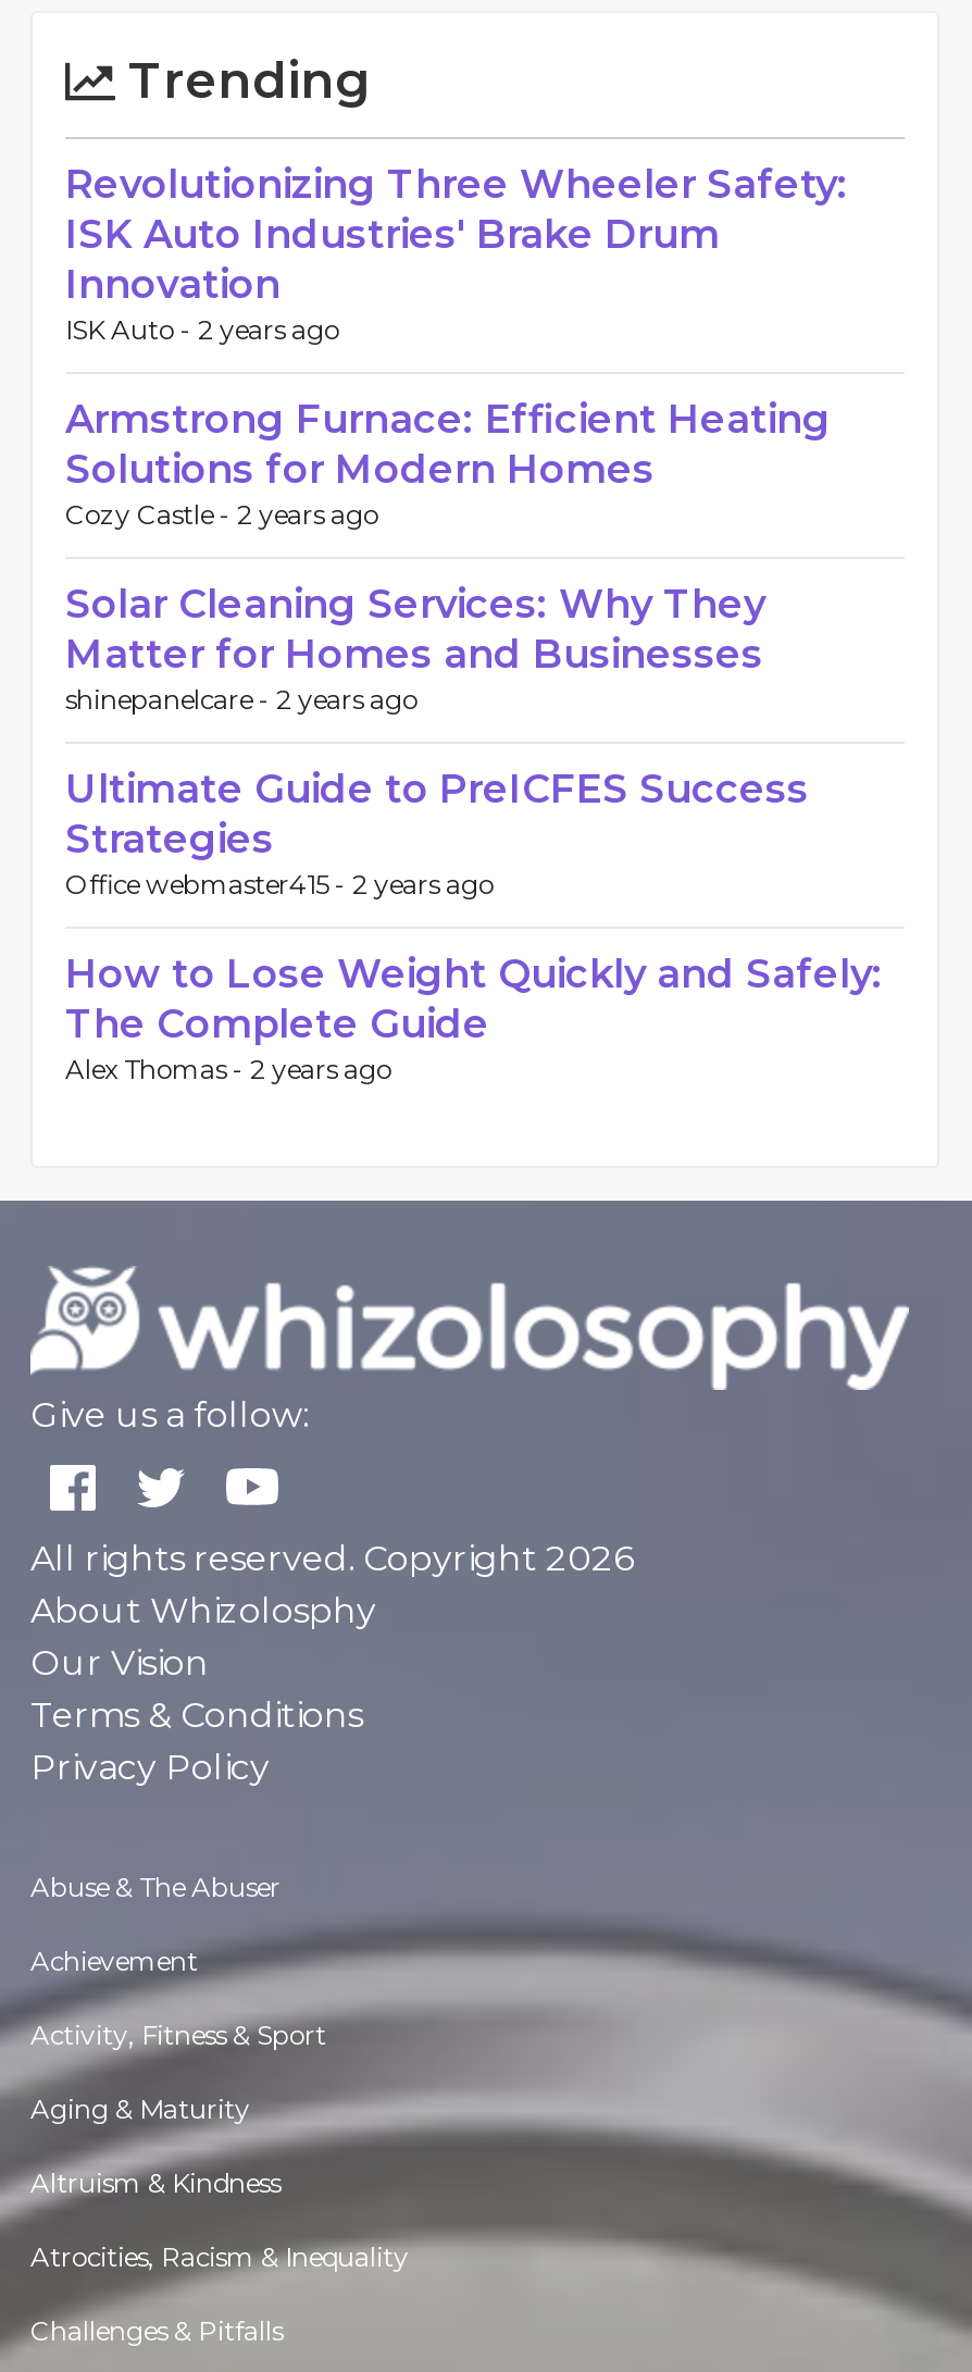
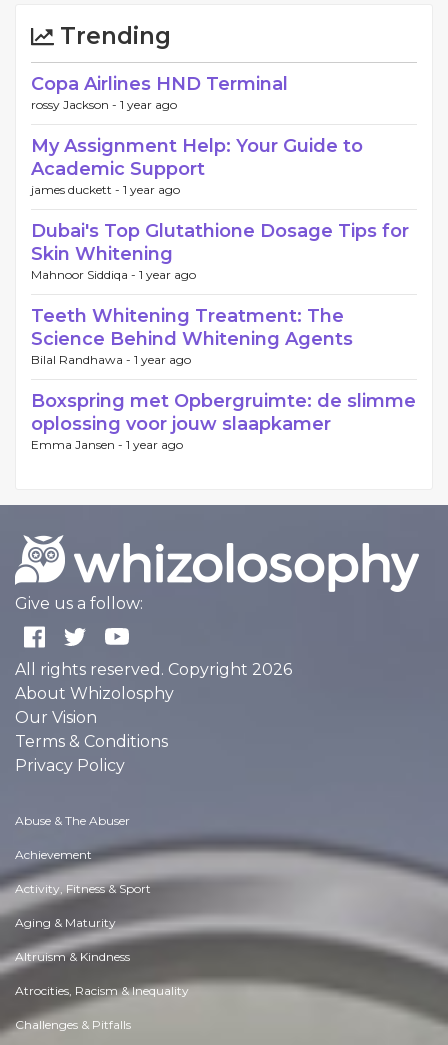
- Revolutionizing Three Wheeler Safety:
- ISK Auto Industries' Brake Drum
- Innovation
- ISK Auto - 2 years ago
+ Copa Airlines HND Terminal
+ rossy Jackson - 1 year ago

- Armstrong Furnace: Efficient Heating
- Solutions for Modern Homes
- Cozy Castle - 2 years ago
+ My Assignment Help: Your Guide to
+ Academic Support
+ james duckett - 1 year ago

- Solar Cleaning Services: Why They
- Matter for Homes and Businesses
- shinepanelcare - 2 years ago
+ Dubai's Top Glutathione Dosage Tips for
+ Skin Whitening
+ Mahnoor Siddiqa - 1 year ago

- Ultimate Guide to PreICFES Success
- Strategies
- Office webmaster415 - 2 years ago
+ Teeth Whitening Treatment: The
+ Science Behind Whitening Agents
+ Bilal Randhawa - 1 year ago

- How to Lose Weight Quickly and Safely:
- The Complete Guide
- Alex Thomas - 2 years ago
+ Boxspring met Opbergruimte: de slimme
+ oplossing voor jouw slaapkamer
+ Emma Jansen - 1 year ago
